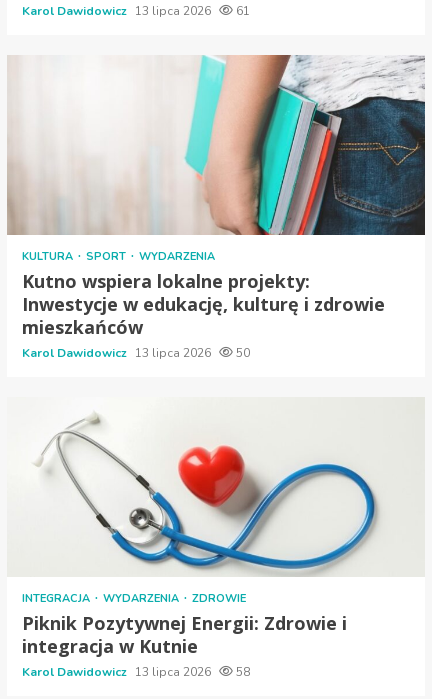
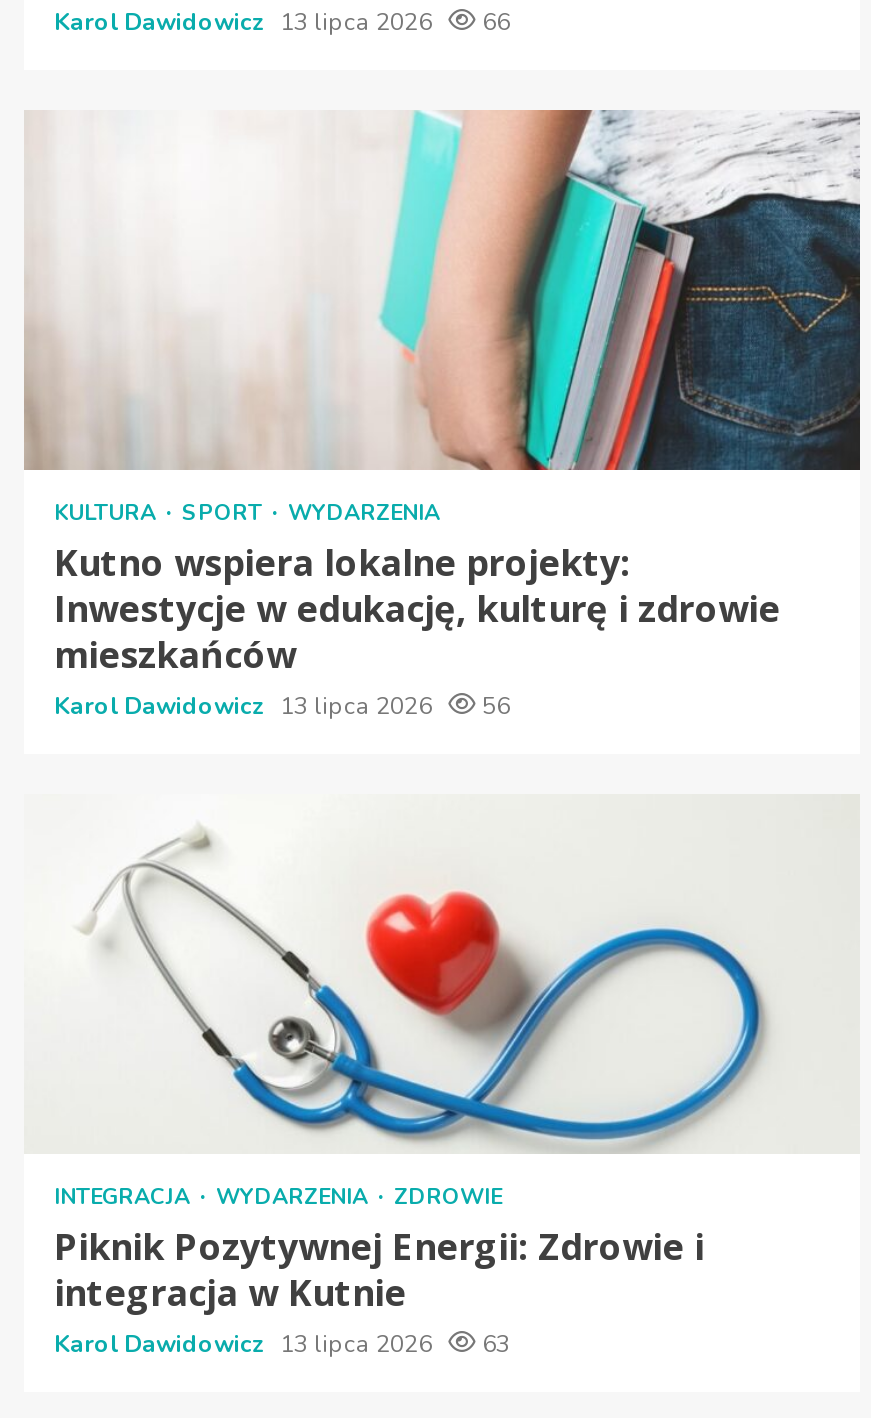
- Karol Dawidowicz 13 lipca 2026 61
+ Karol Dawidowicz 13 lipca 2026 66

- Karol Dawidowicz 13 lipca 2026 50
+ Karol Dawidowicz 13 lipca 2026 56

- Karol Dawidowicz 13 lipca 2026 58
+ Karol Dawidowicz 13 lipca 2026 63
